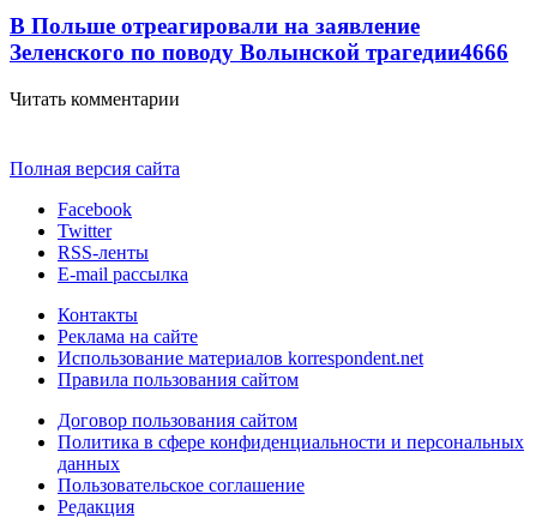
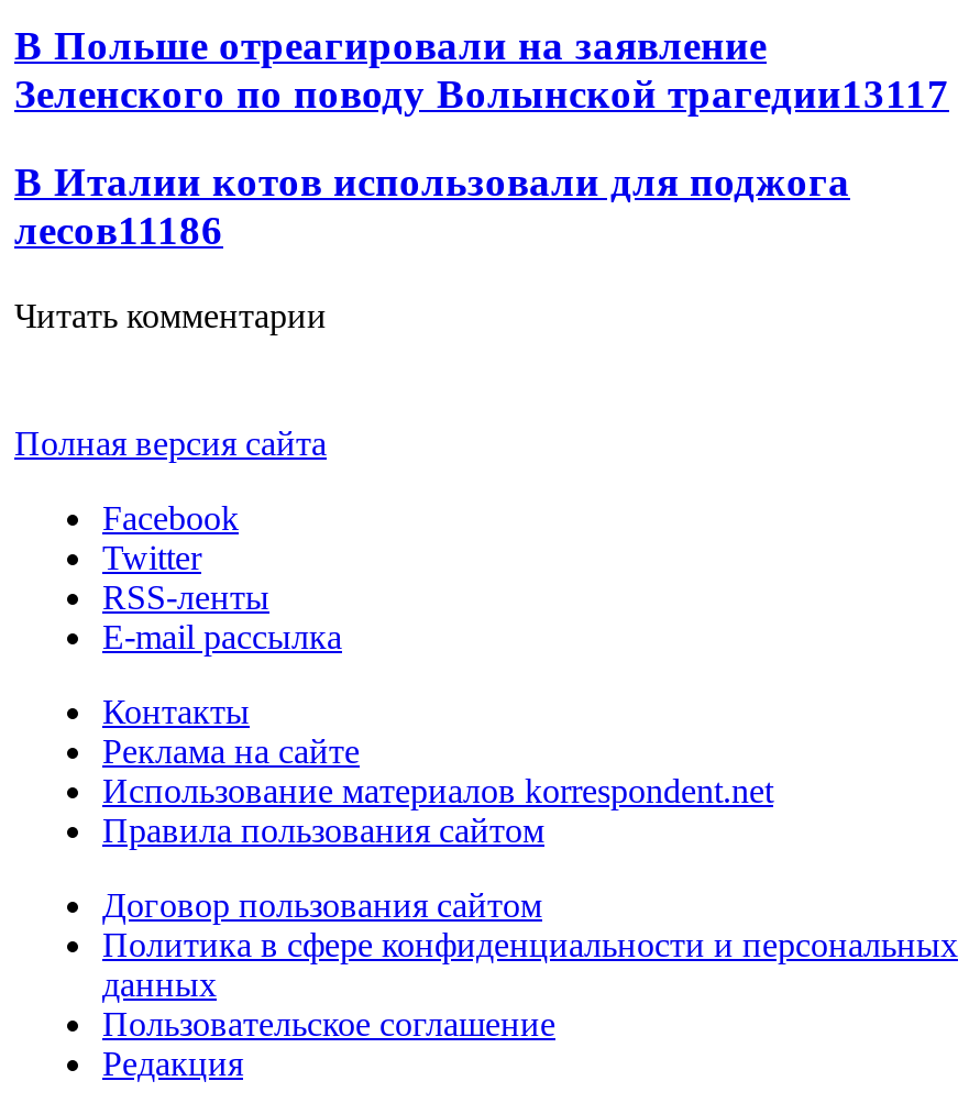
- Зеленского по поводу Волынской трагедии4666
+ Зеленского по поводу Волынской трагедии13117
+ В Италии котов использовали для поджога
+ лесов11186
